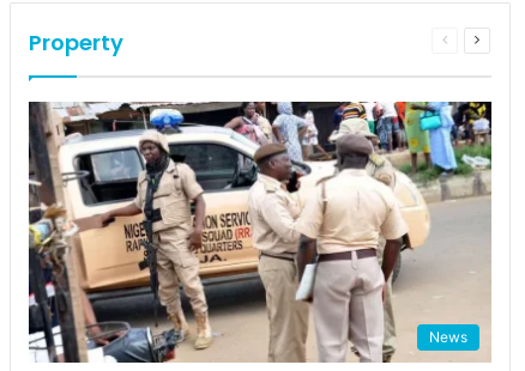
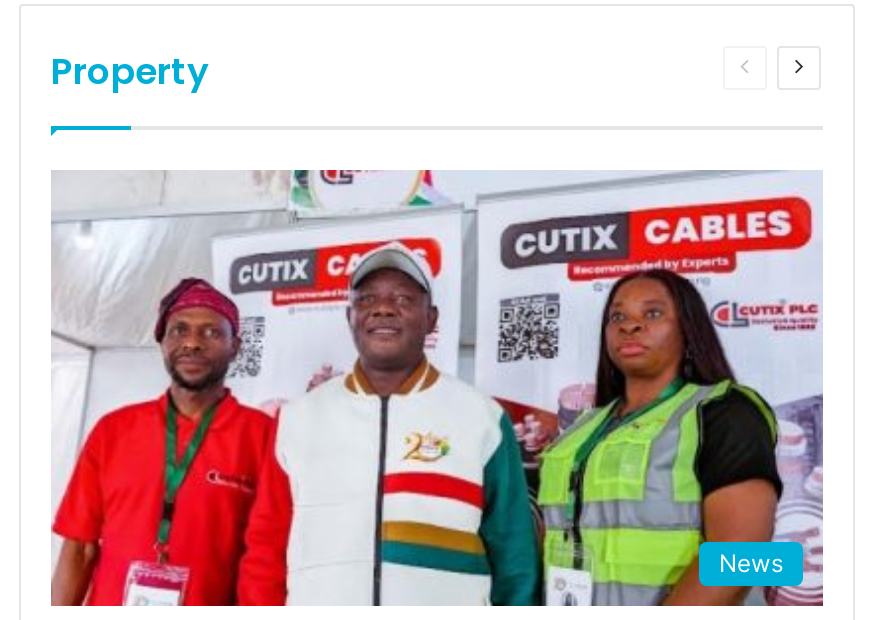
- [image]
+ [image]
